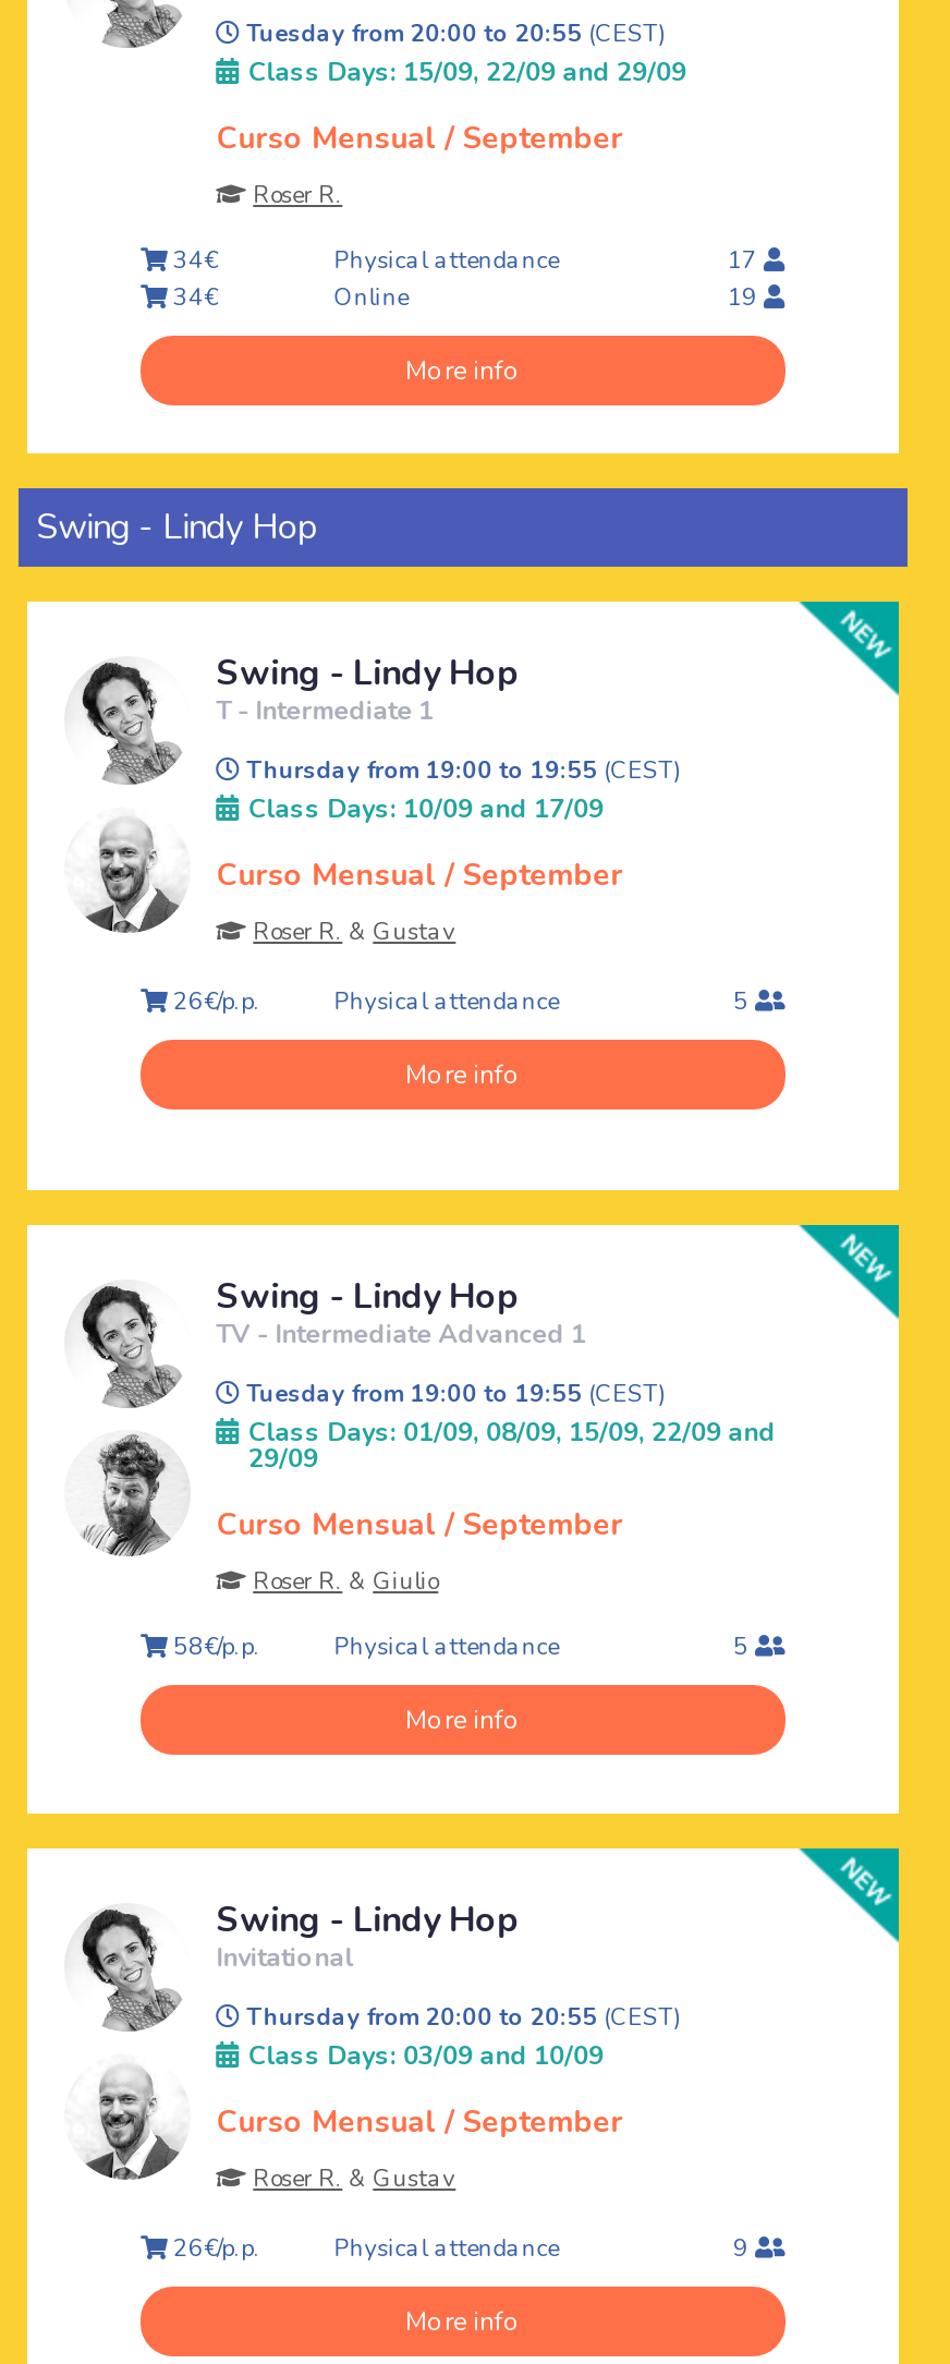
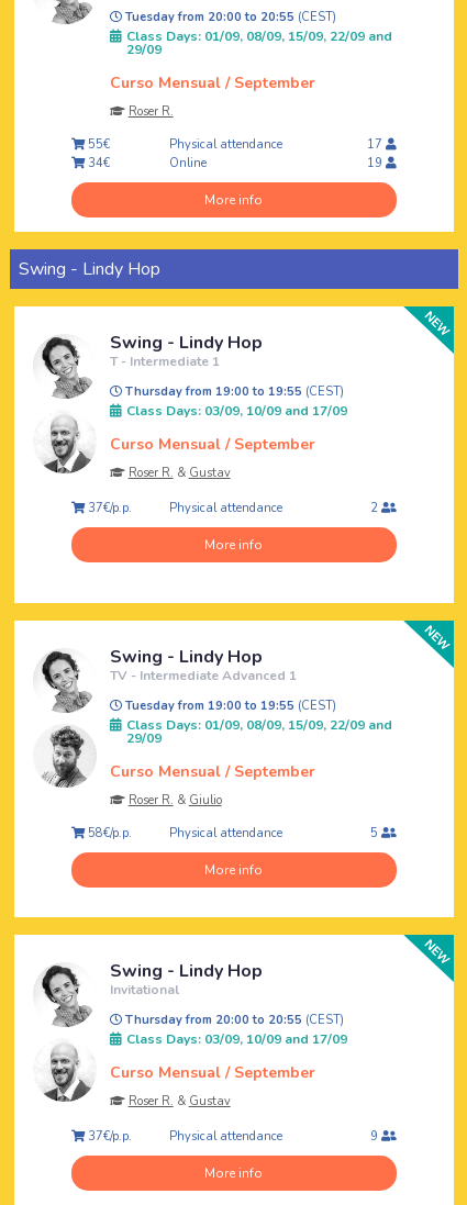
- Class Days: 15/09, 22/09 and 29/09
+ Class Days: 01/09, 08/09, 15/09, 22/09 and
+ 29/09

- 34€
+ 55€

- Class Days: 10/09 and 17/09
+ Class Days: 03/09, 10/09 and 17/09

- 26€/p.p.
+ 37€/p.p.

- 5
+ 2

- Class Days: 03/09 and 10/09
+ Class Days: 03/09, 10/09 and 17/09

- 26€/p.p.
+ 37€/p.p.
